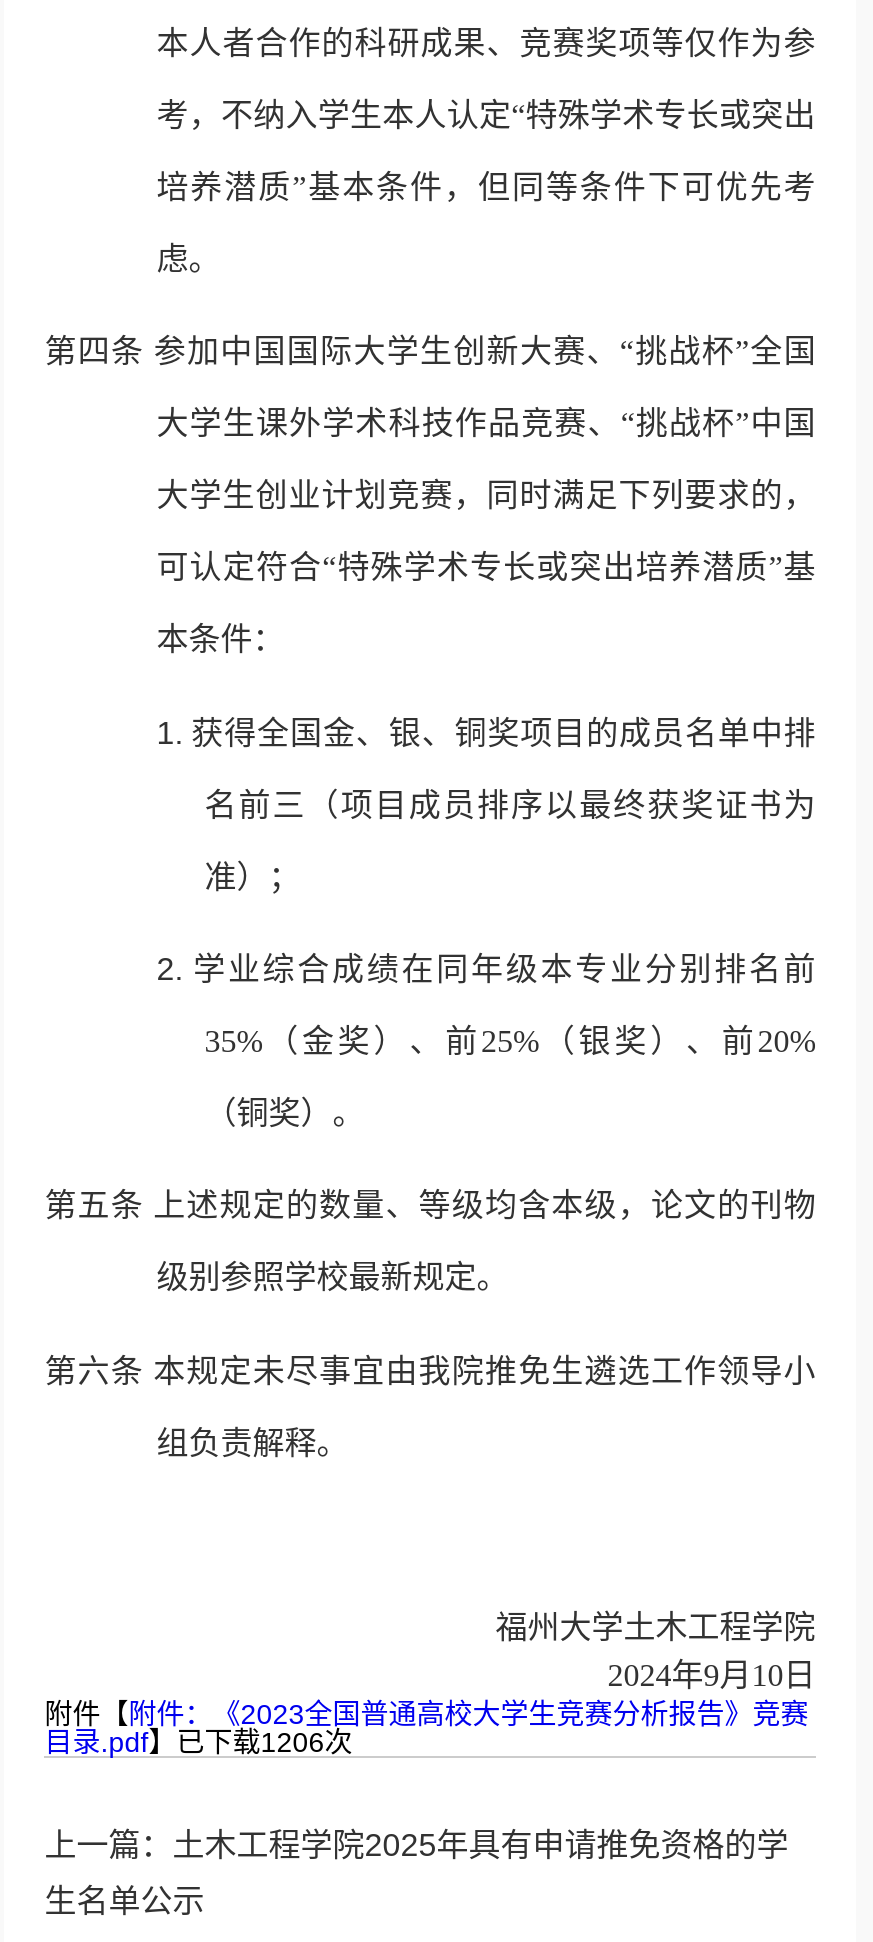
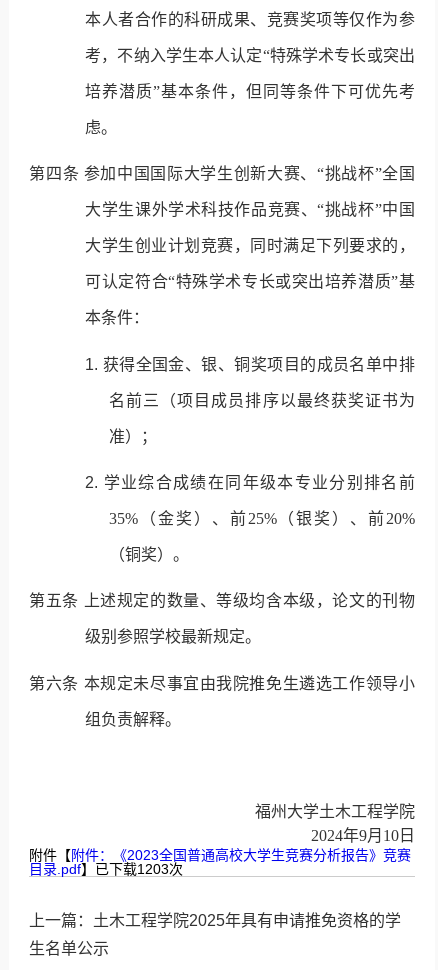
- 目录.pdf】已下载1206次
+ 目录.pdf】已下载1203次
